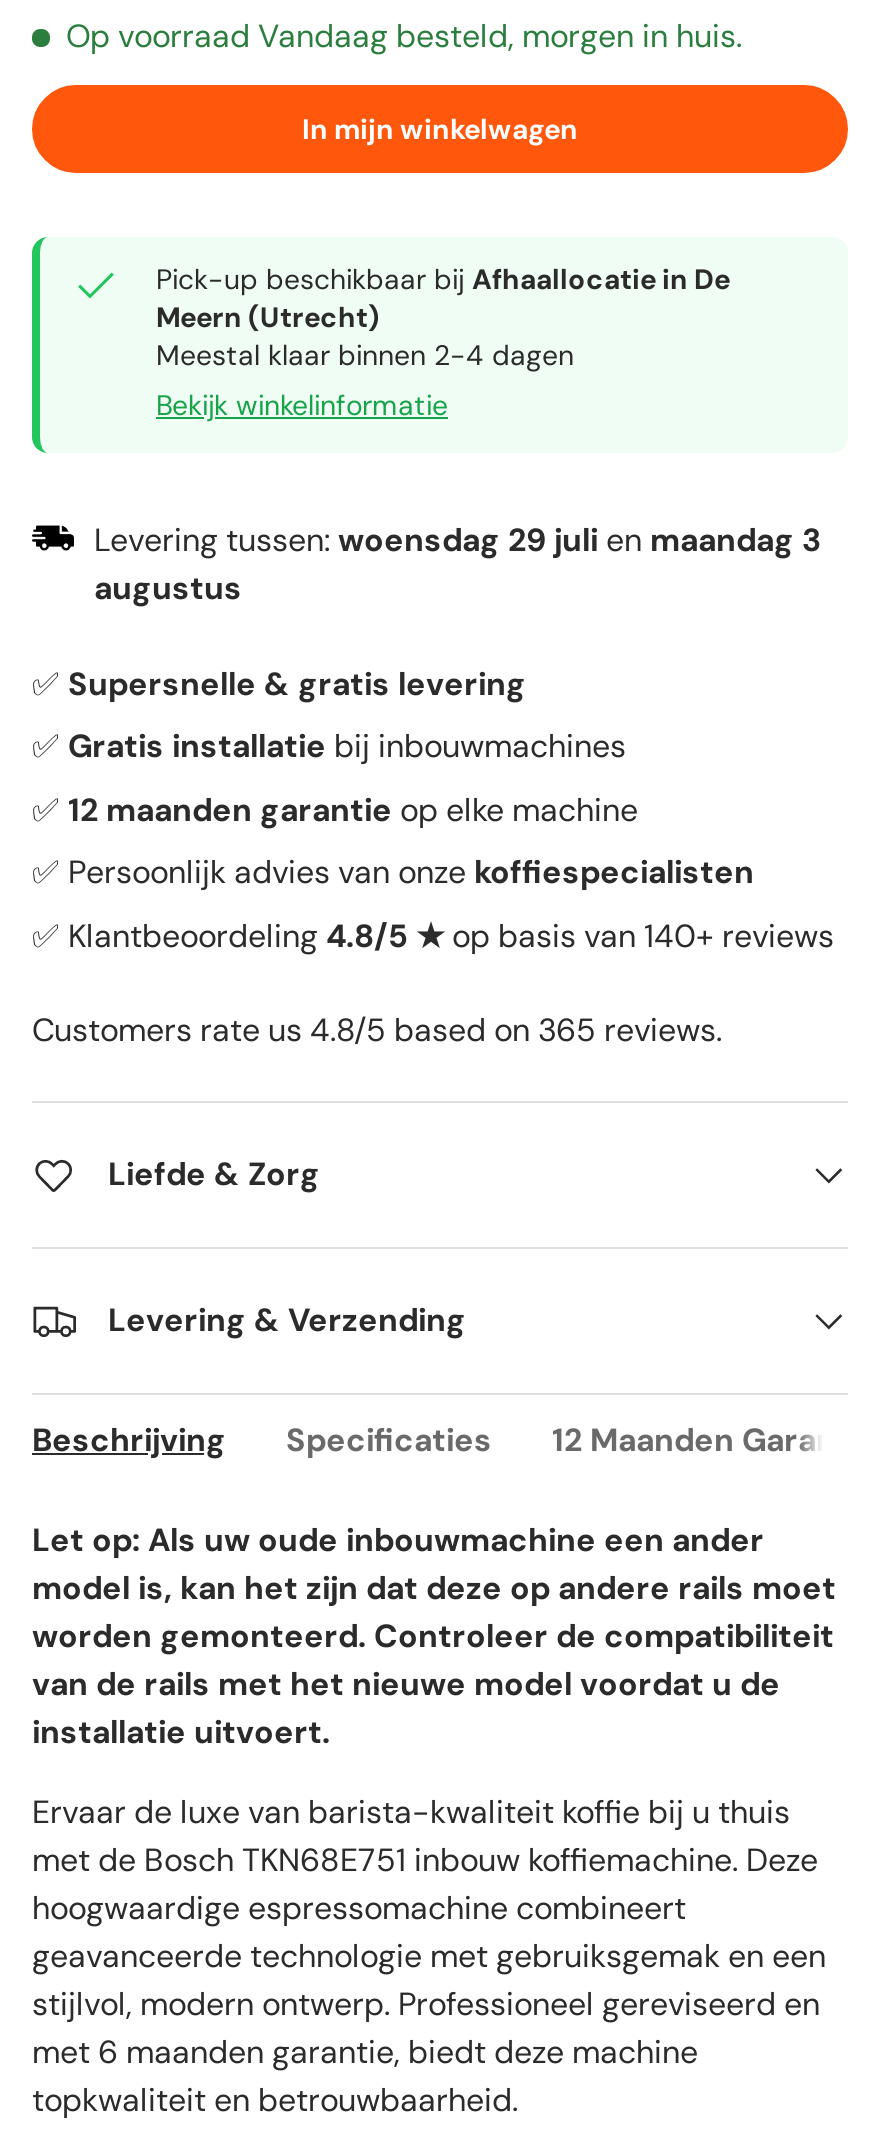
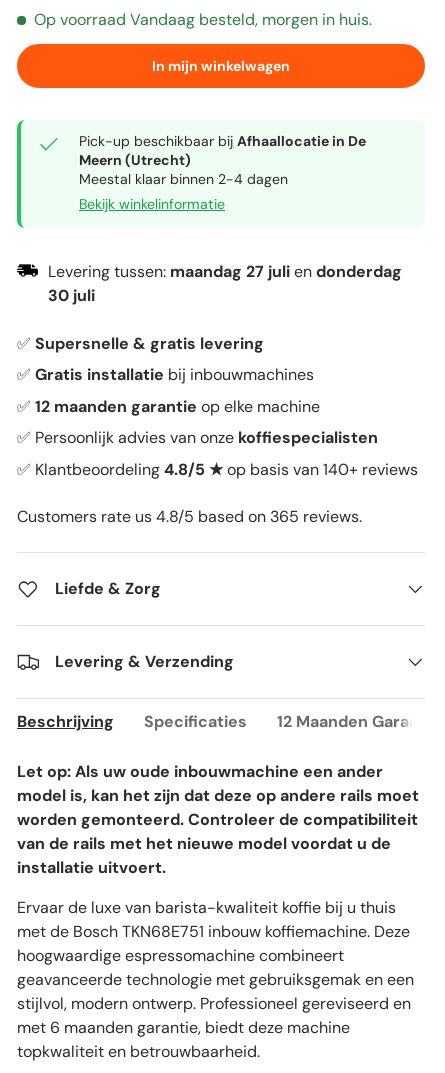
- Levering tussen: woensdag 29 juli en maandag 3
- augustus
+ Levering tussen: maandag 27 juli en donderdag
+ 30 juli
